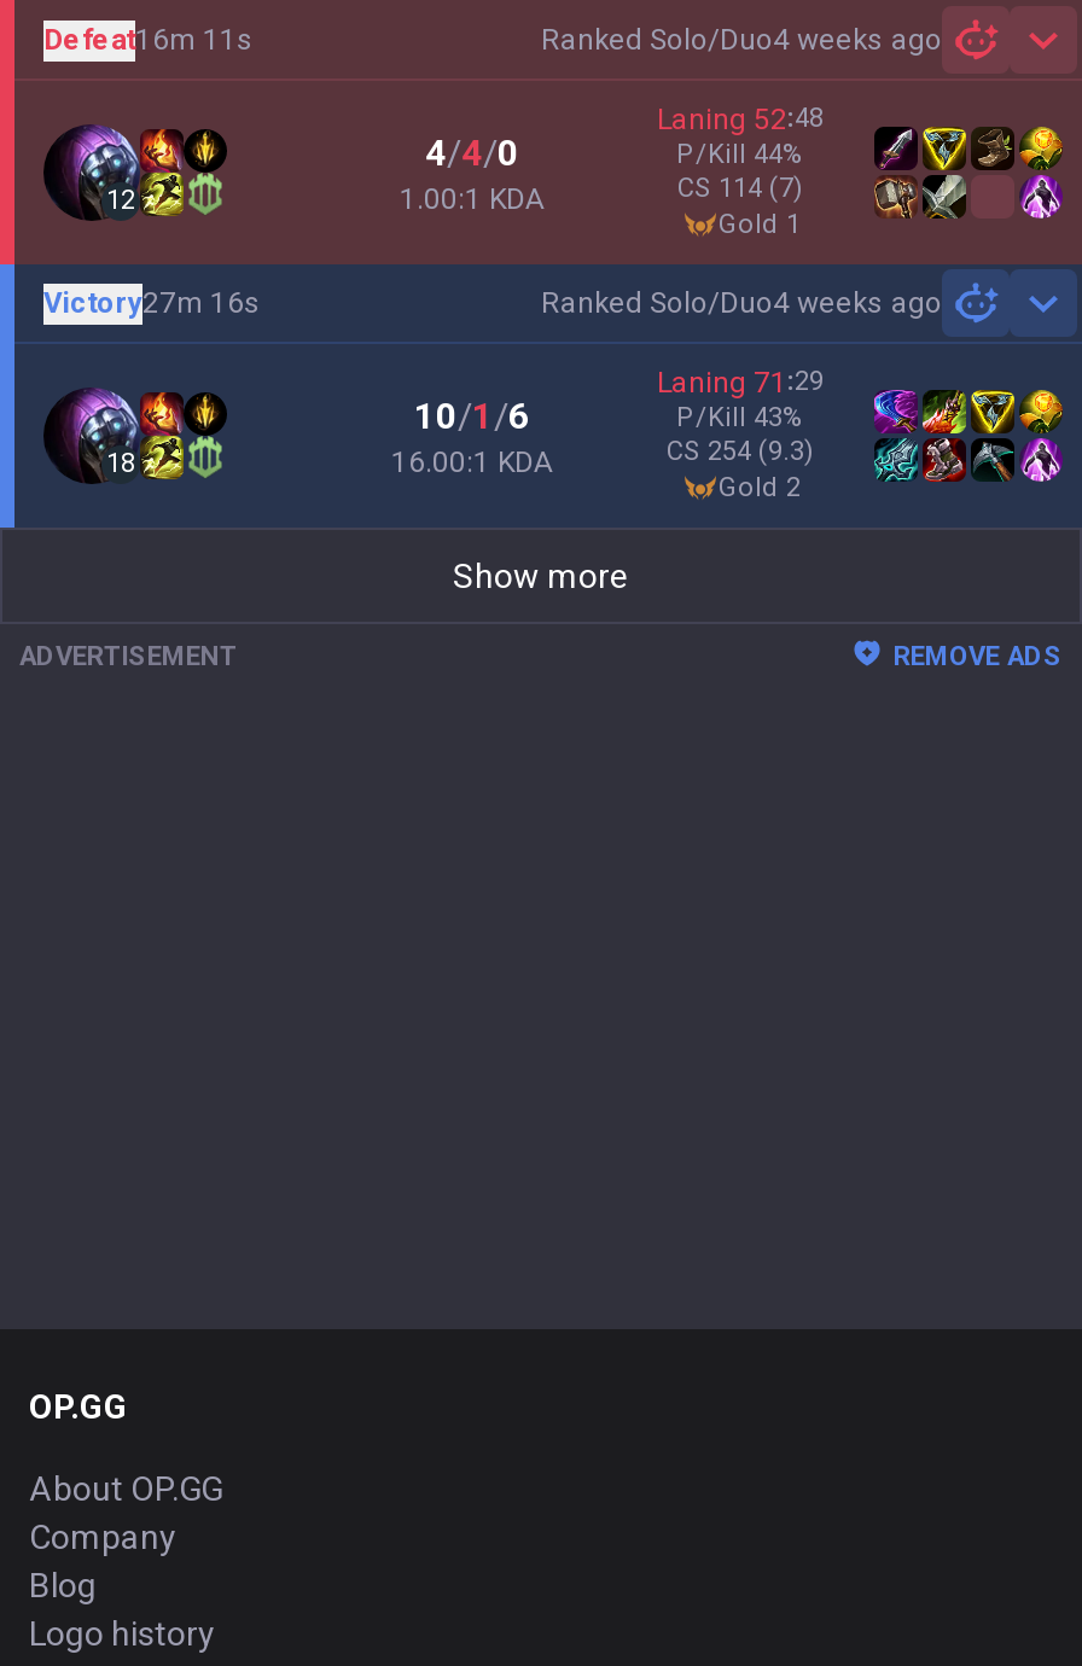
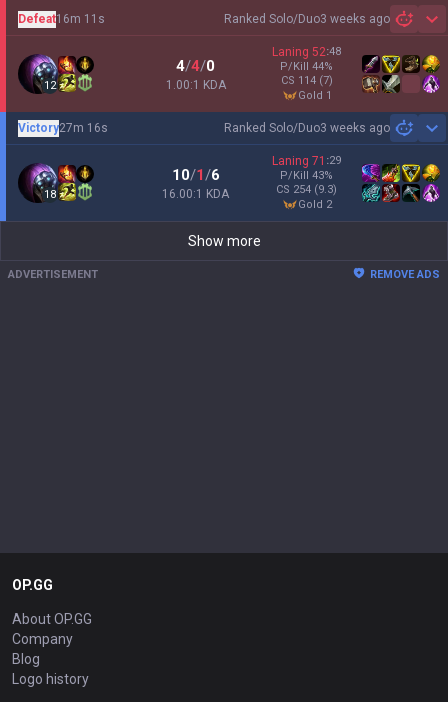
- Ranked Solo/Duo4 weeks ago
+ Ranked Solo/Duo3 weeks ago

- Ranked Solo/Duo4 weeks ago
+ Ranked Solo/Duo3 weeks ago
